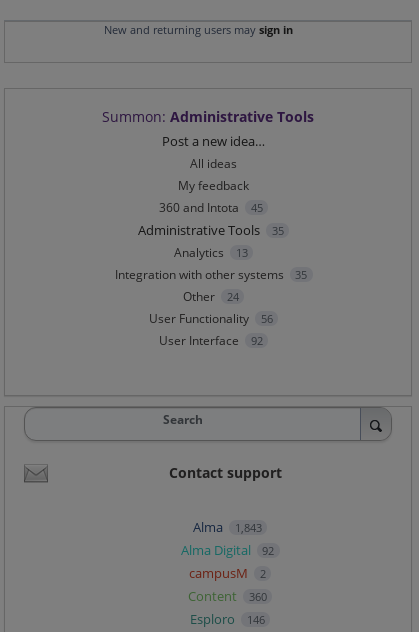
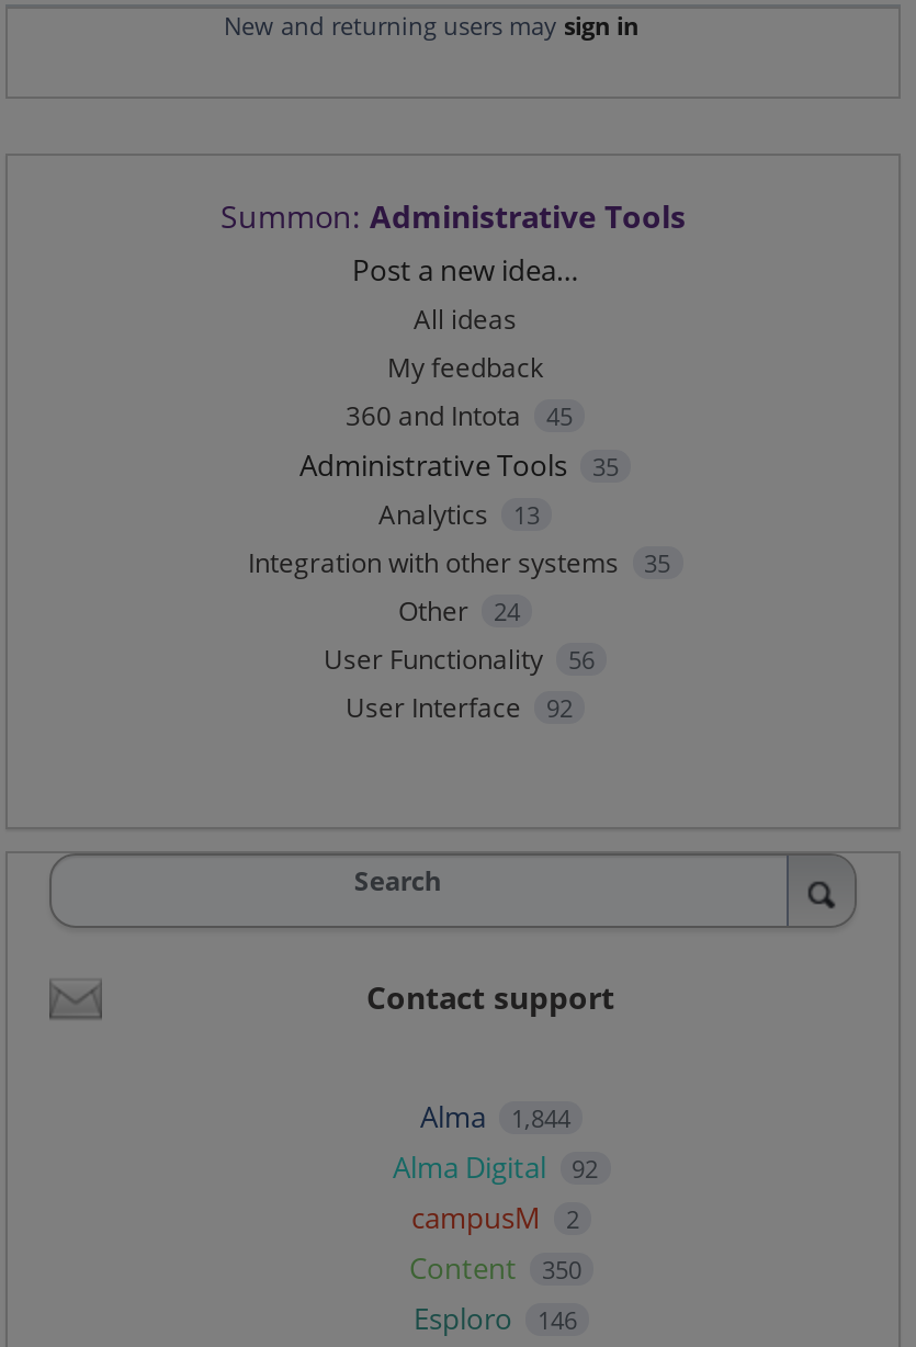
- Alma 1,843
+ Alma 1,844

- Content 360
+ Content 350
